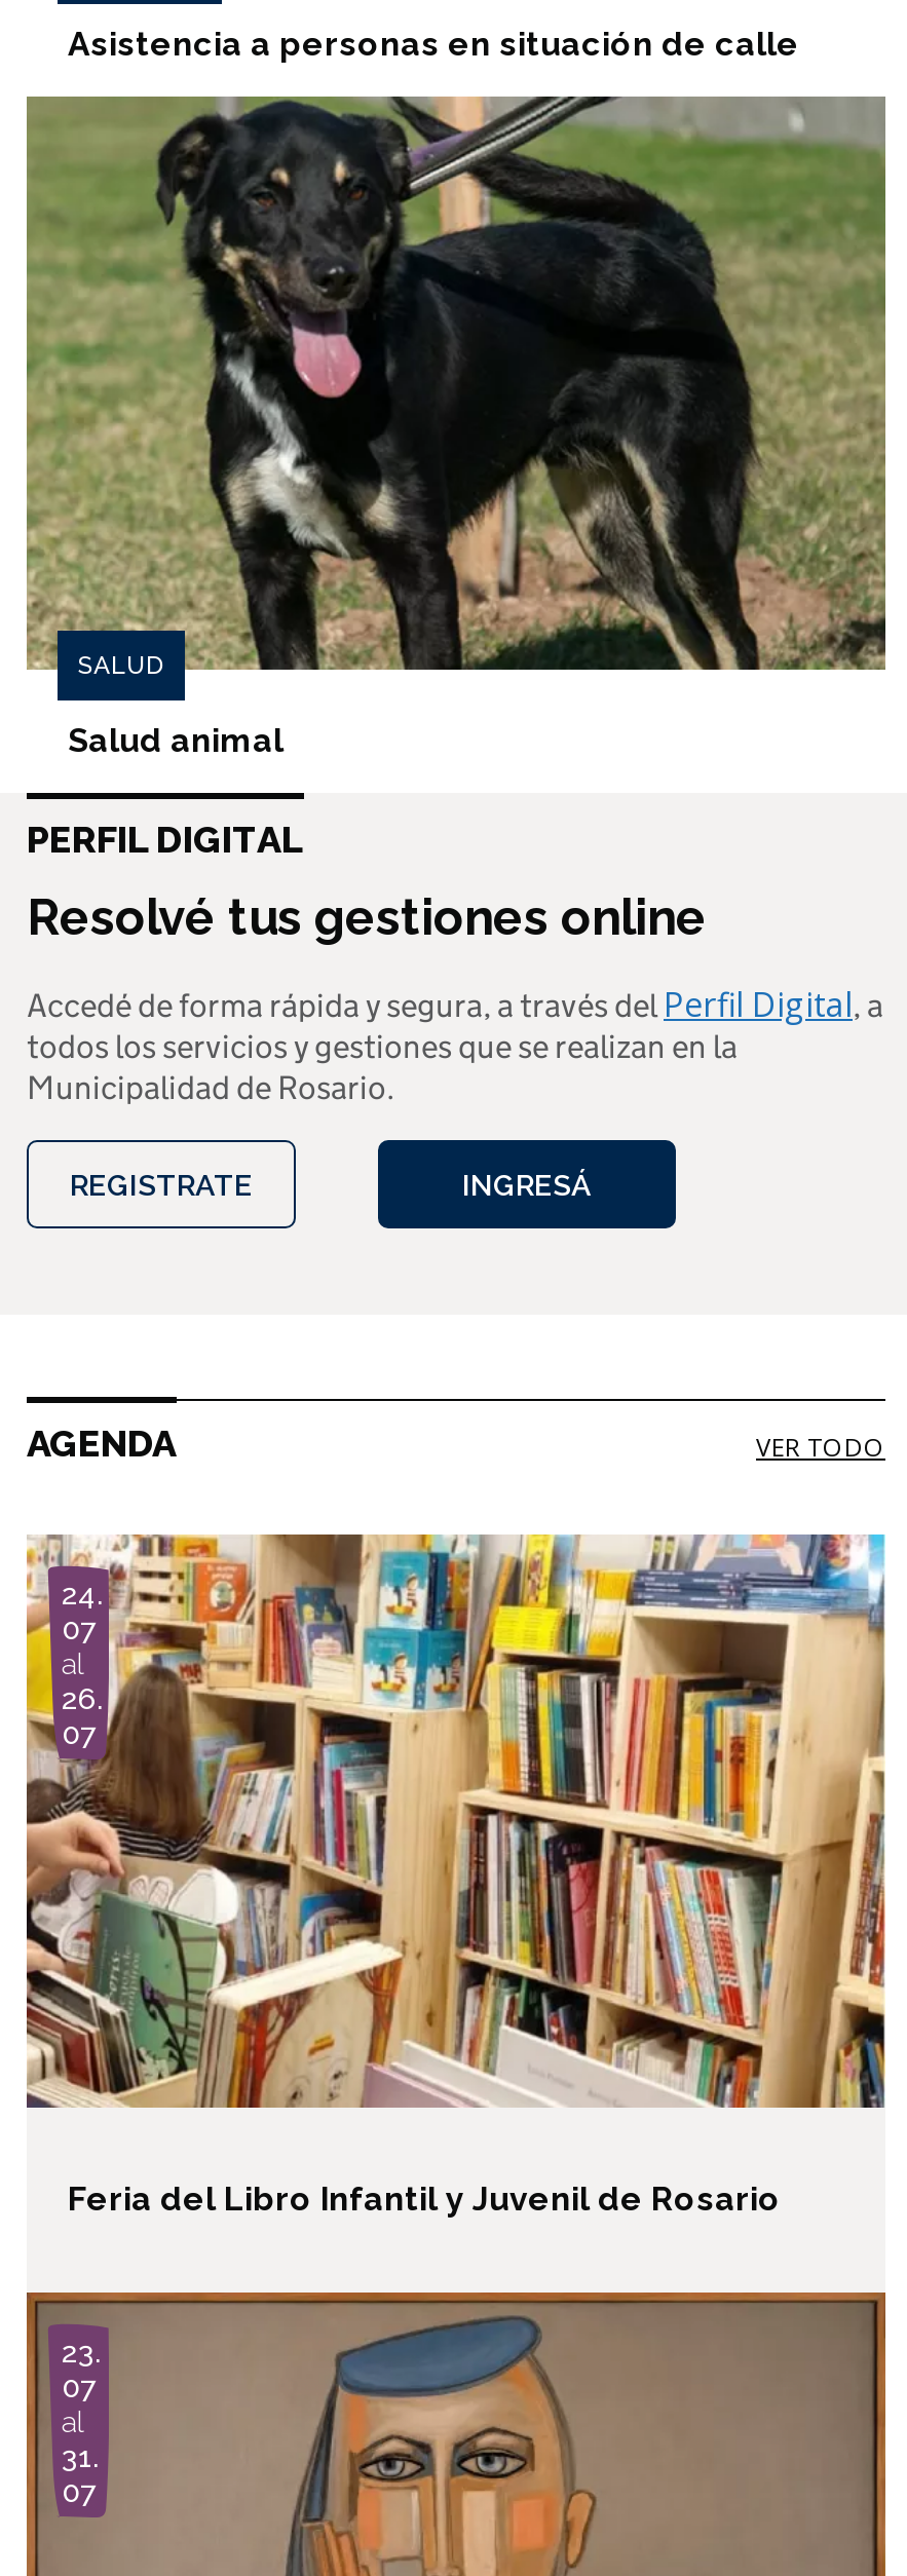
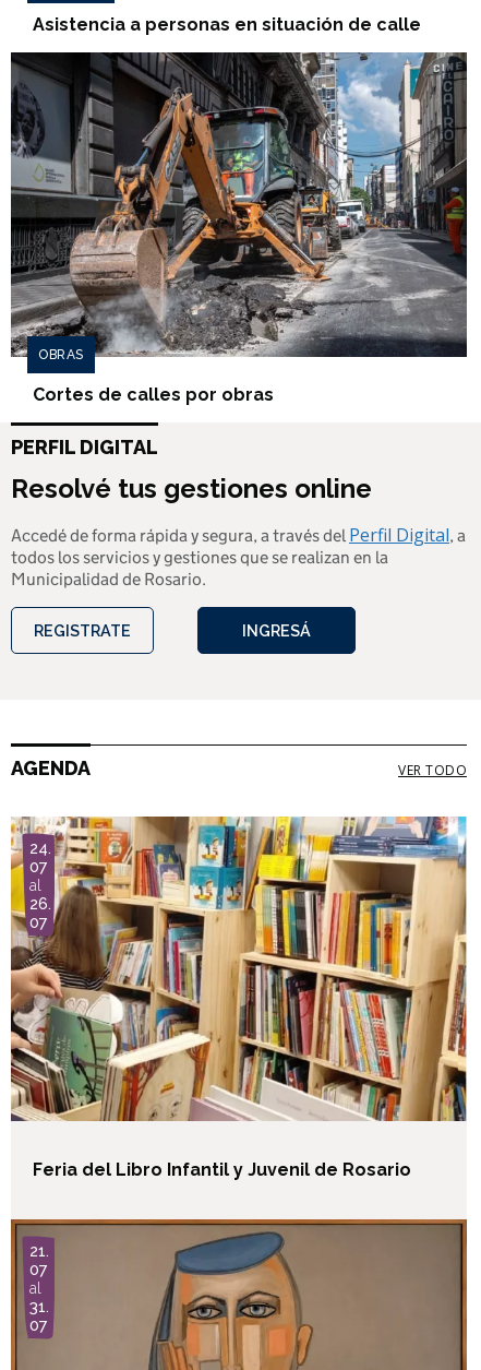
- [image]
- SALUD
+ [image]
+ OBRAS

- Salud animal
+ Cortes de calles por obras

- 23.
+ 21.
